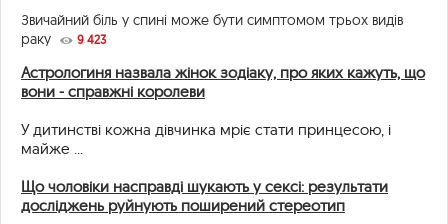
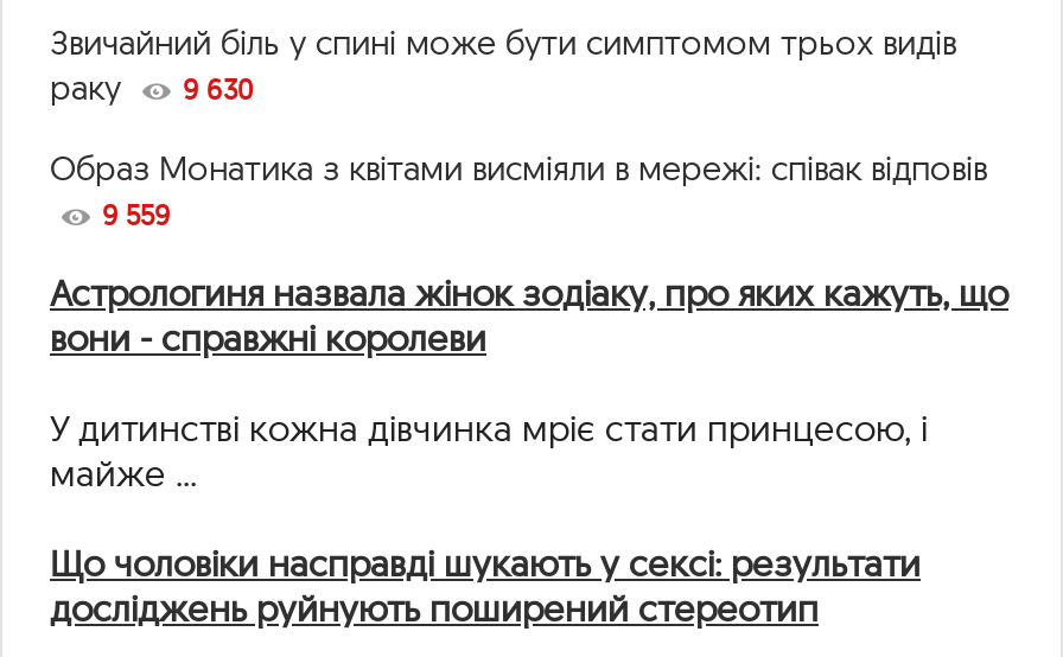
- 9 423
+ 9 630
+ Образ Монатика з квітами висміяли в мережі: співак відповів
+ 9 559
